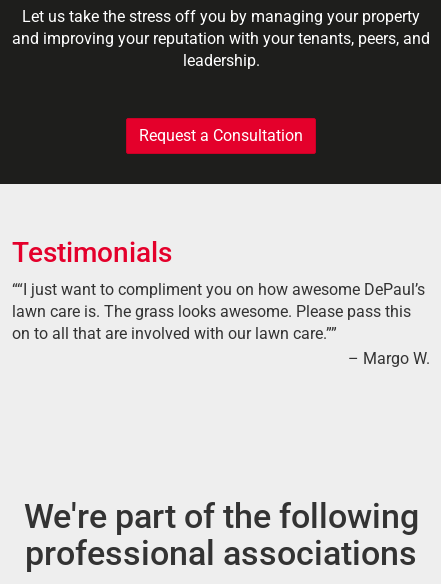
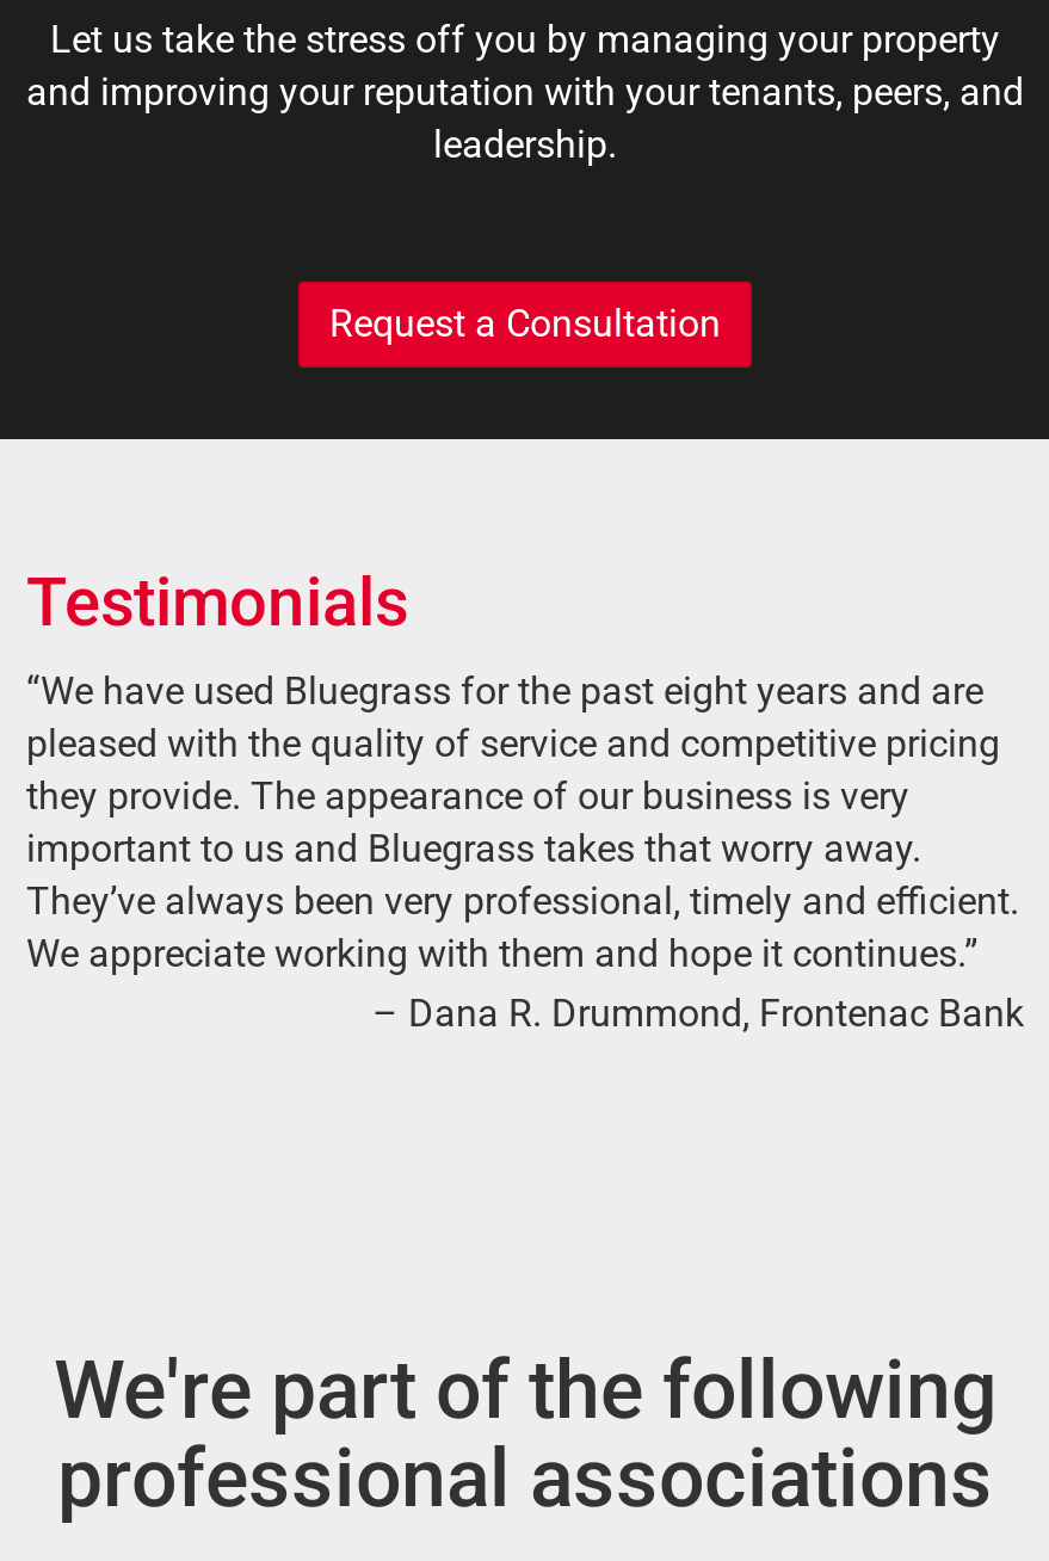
- “I just want to compliment you on how awesome DePaul’s
- lawn care is. The grass looks awesome. Please pass this
- on to all that are involved with our lawn care.”
- Margo W.
+ We have used Bluegrass for the past eight years and are
+ pleased with the quality of service and competitive pricing
+ they provide. The appearance of our business is very
+ important to us and Bluegrass takes that worry away.
+ They’ve always been very professional, timely and efficient.
+ We appreciate working with them and hope it continues.
+ Dana R. Drummond Frontenac Bank
